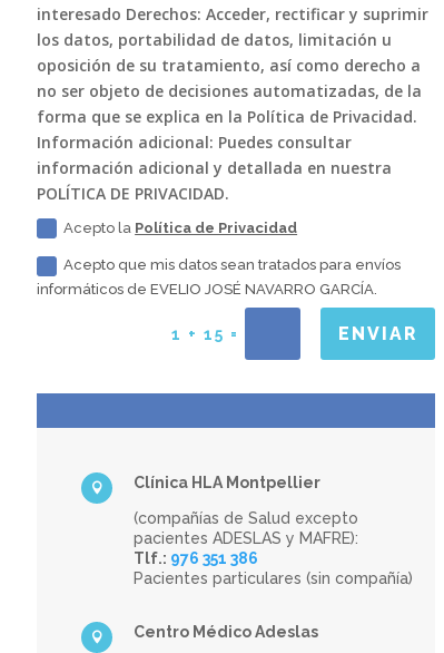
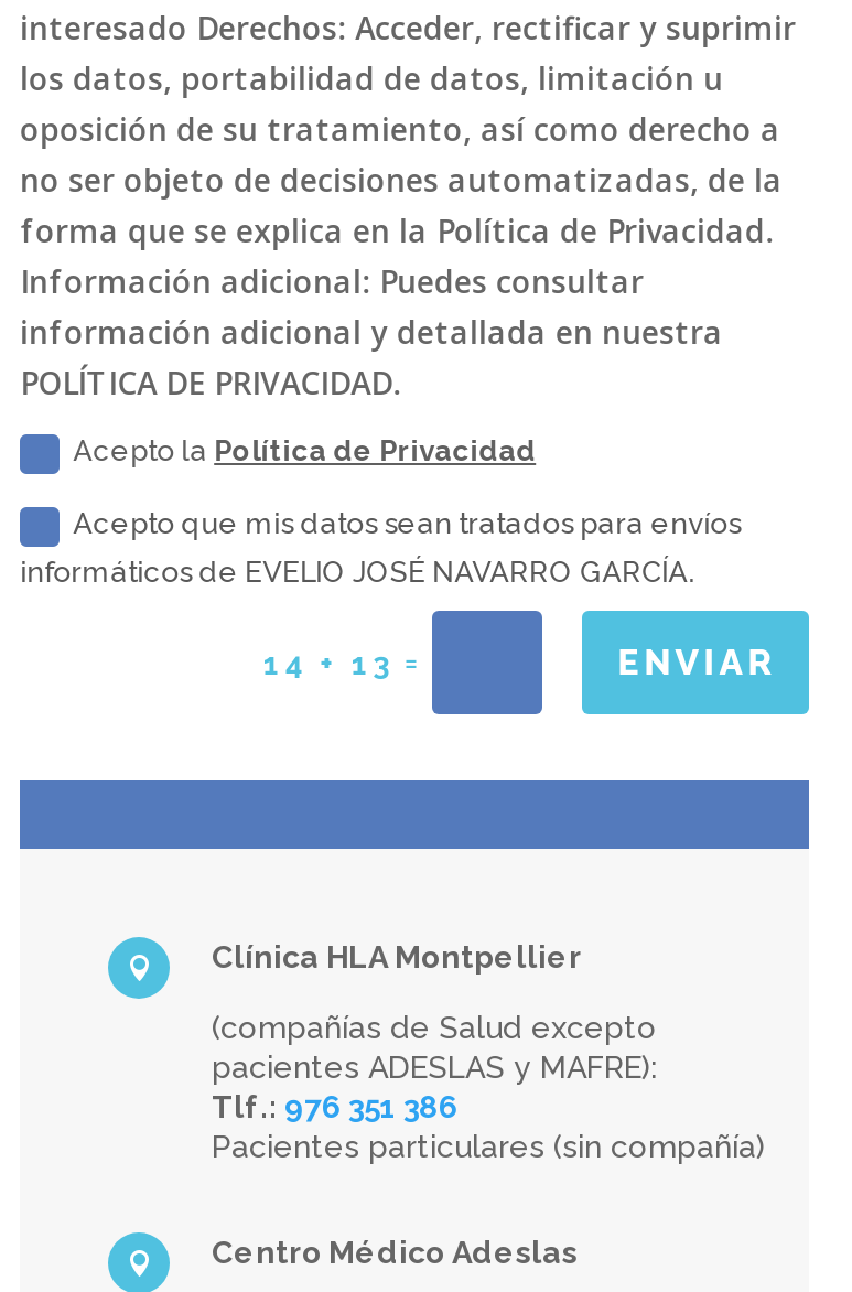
- 1 + 15 =
+ 14 + 13 =
